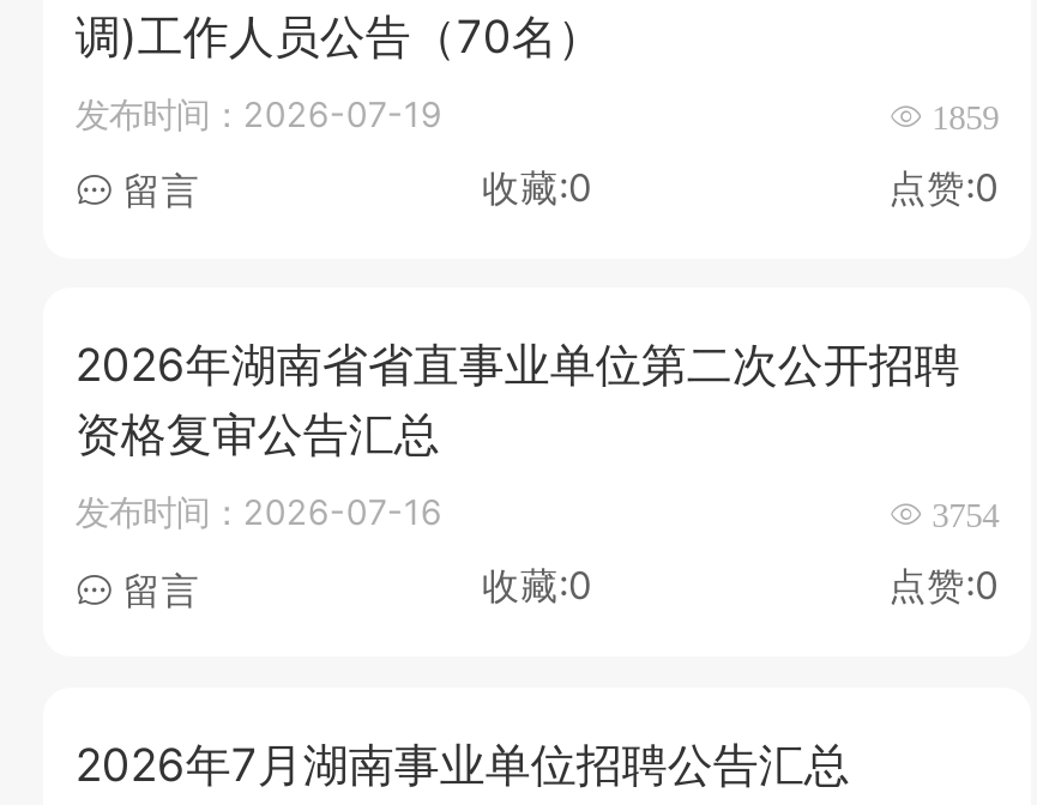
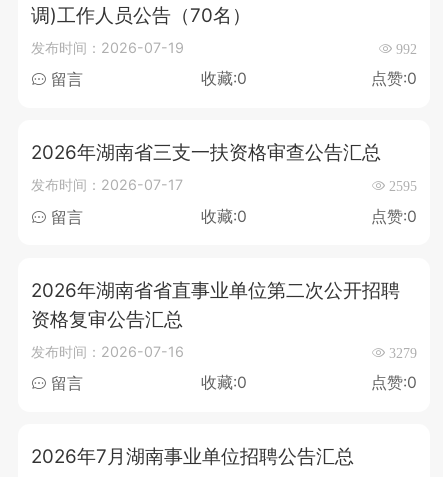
- 1859
+ 992
+ 留言
+ 收藏:0
+ 点赞:0
+ 2026年湖南省三支一扶资格审查公告汇总
+ 发布时间：2026-07-17
+ 2595

- 3754
+ 3279
